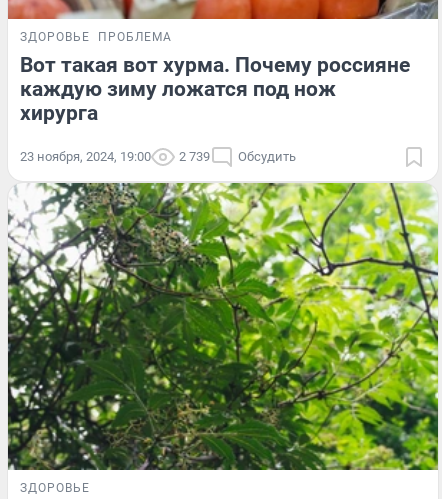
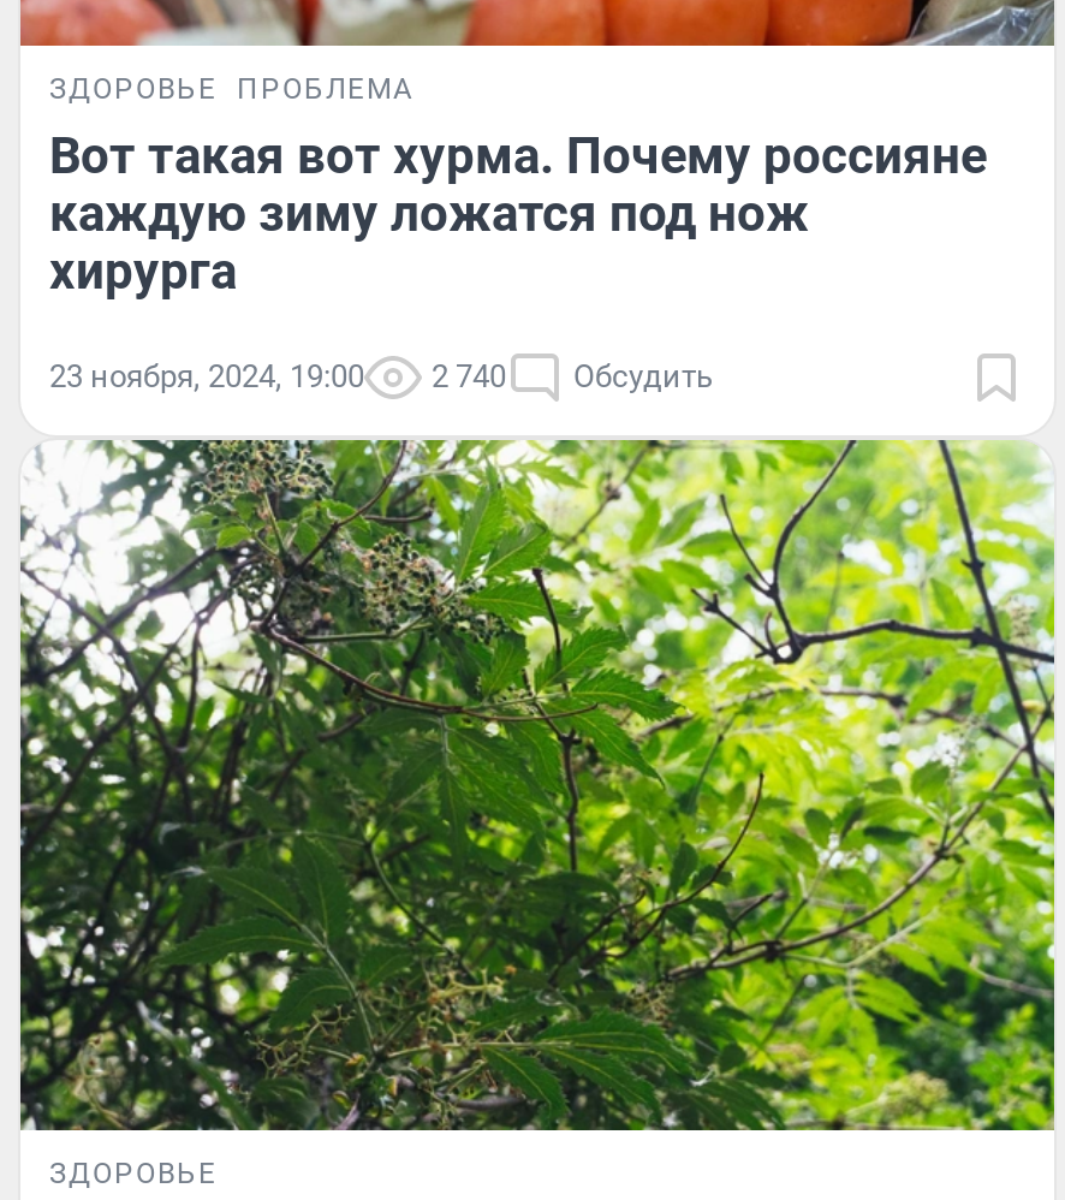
- 23 ноября, 2024, 19:00 2 739 Обсудить
+ 23 ноября, 2024, 19:00 2 740 Обсудить
